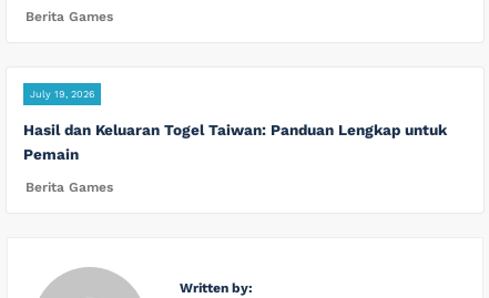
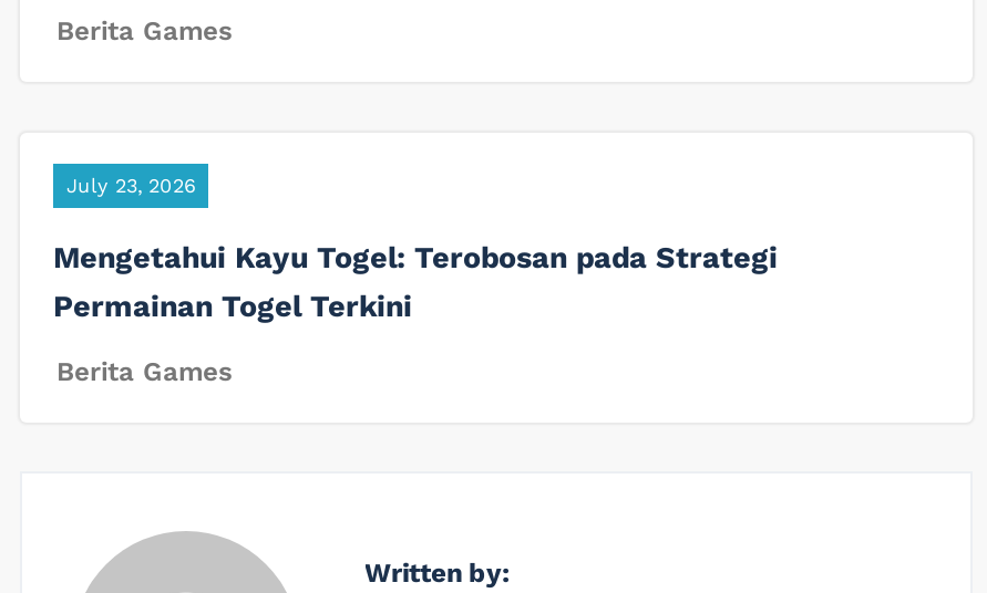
- July 19, 2026
+ July 23, 2026

- Hasil dan Keluaran Togel Taiwan: Panduan Lengkap untuk
- Pemain
+ Mengetahui Kayu Togel: Terobosan pada Strategi
+ Permainan Togel Terkini
